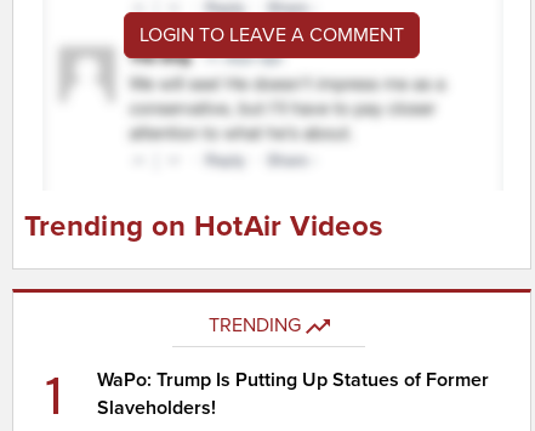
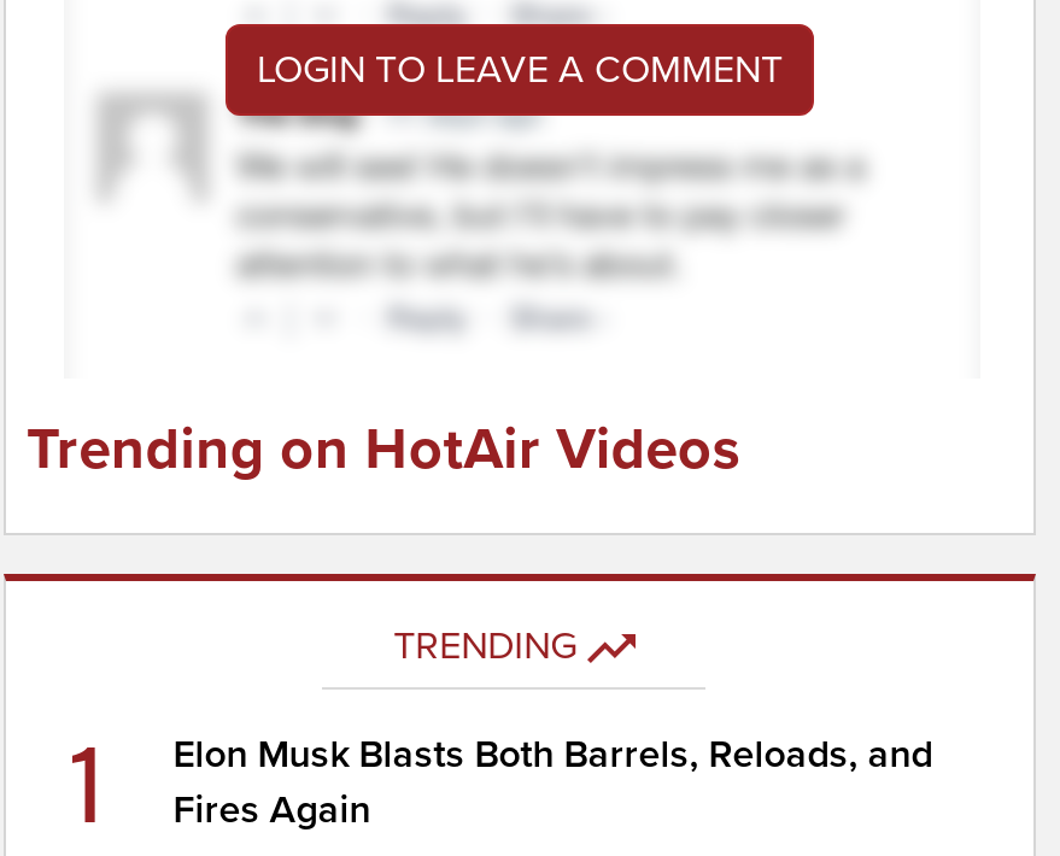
- WaPo: Trump Is Putting Up Statues of Former
- Slaveholders!
+ Elon Musk Blasts Both Barrels, Reloads, and
+ Fires Again
